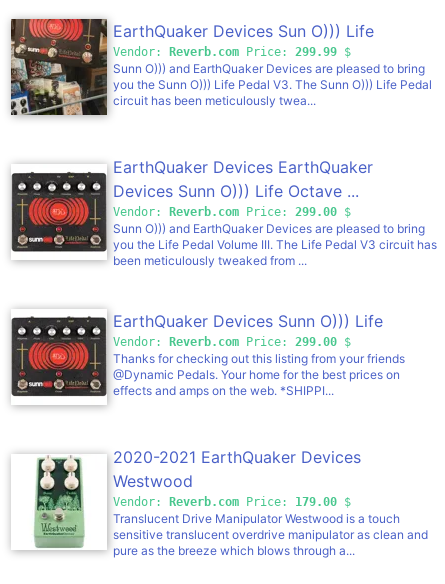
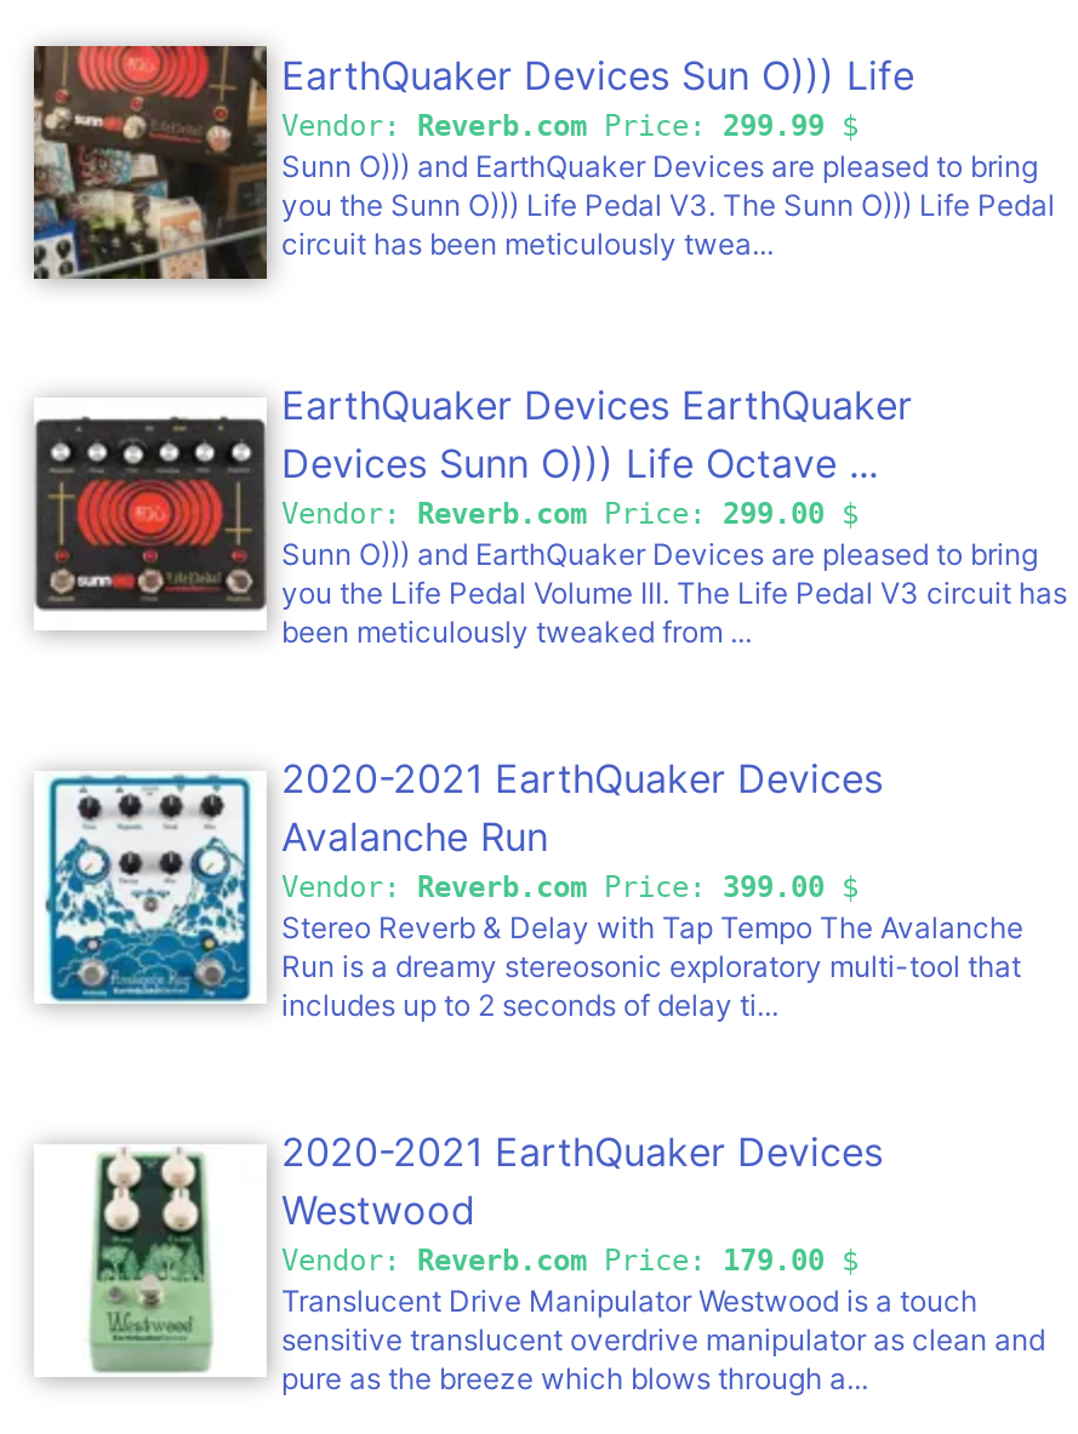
- [image]
- EarthQuaker Devices Sunn O))) Life
- Vendor: Reverb.com Price: 299.00 $
- Thanks for checking out this listing from your friends
- @Dynamic Pedals. Your home for the best prices on
- effects and amps on the web. *SHIPPI...
+ [image]
+ 2020-2021 EarthQuaker Devices
+ Avalanche Run
+ Vendor: Reverb.com Price: 399.00 $
+ Stereo Reverb & Delay with Tap Tempo The Avalanche
+ Run is a dreamy stereosonic exploratory multi-tool that
+ includes up to 2 seconds of delay ti...
